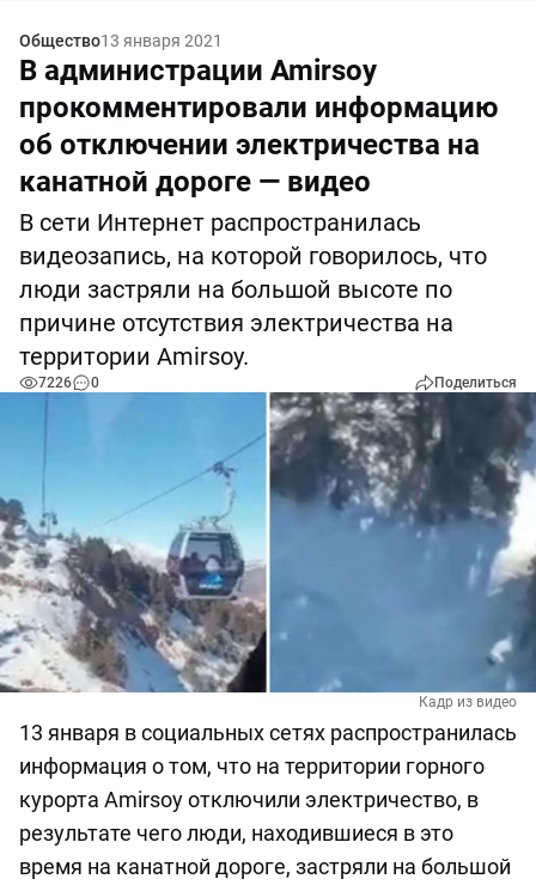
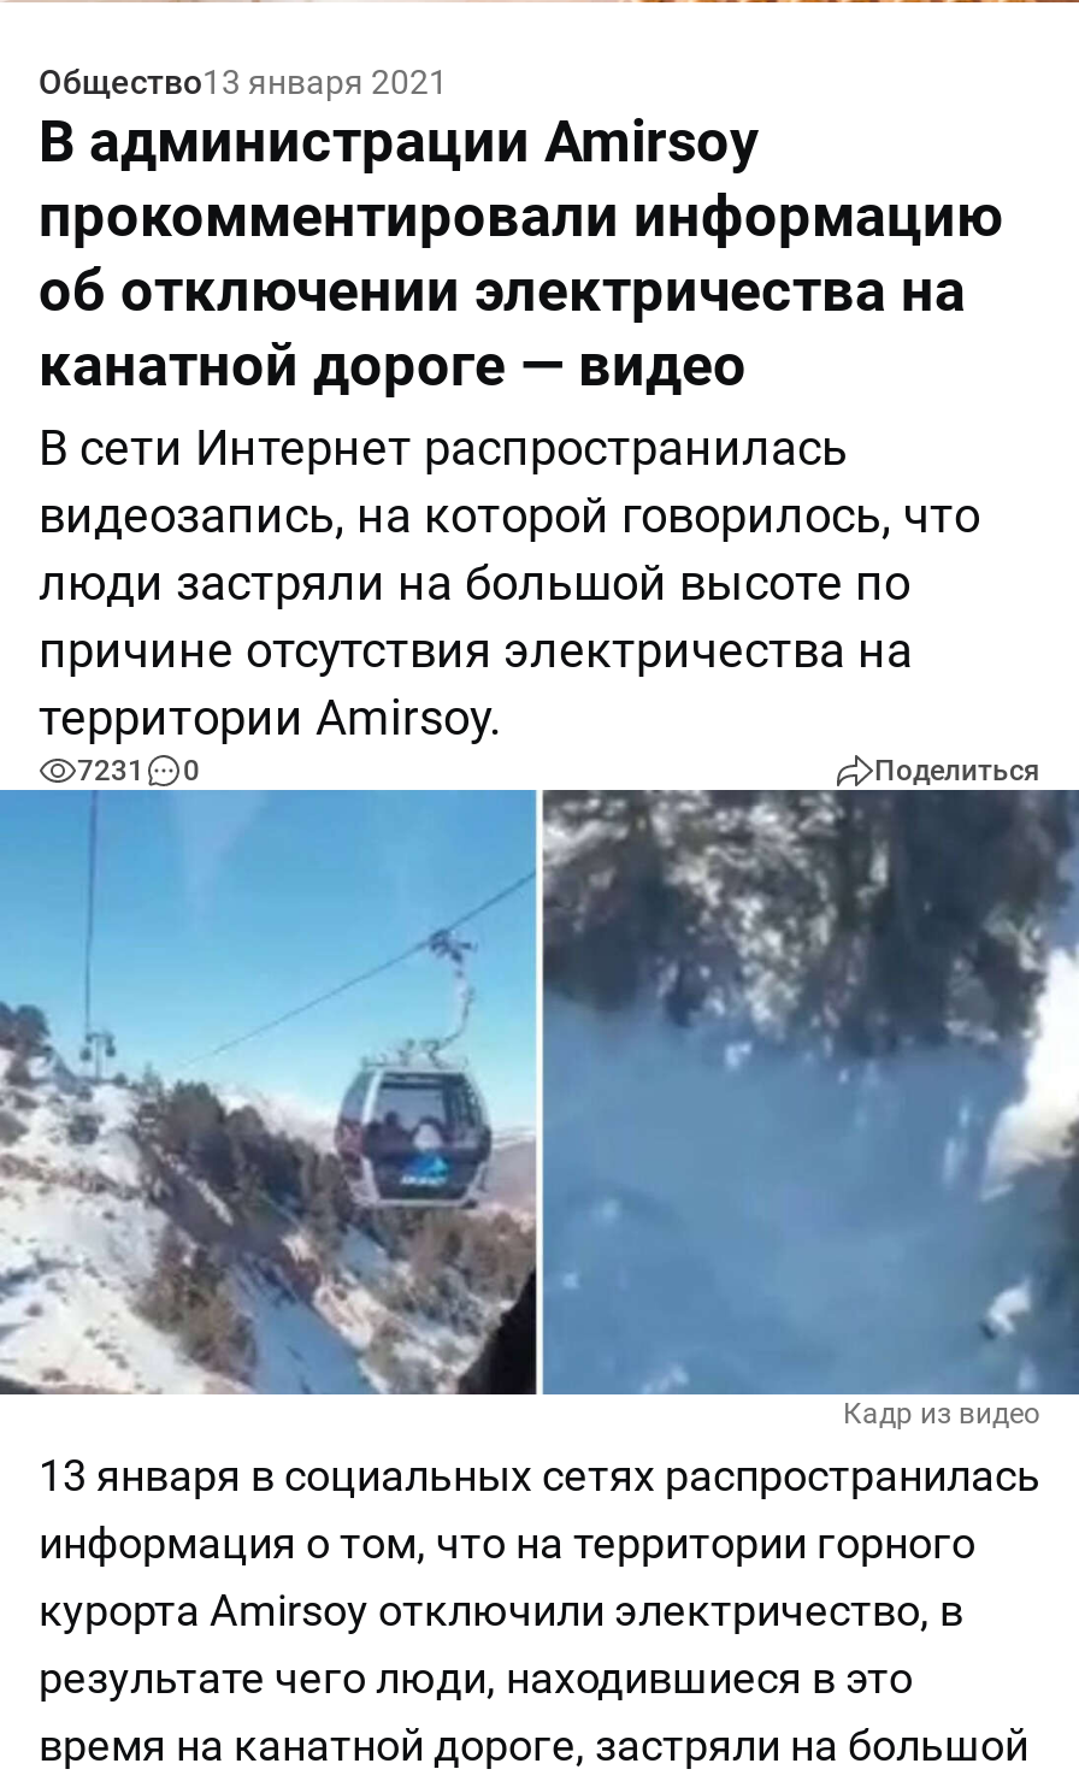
- 7226 0
+ 7231 0
